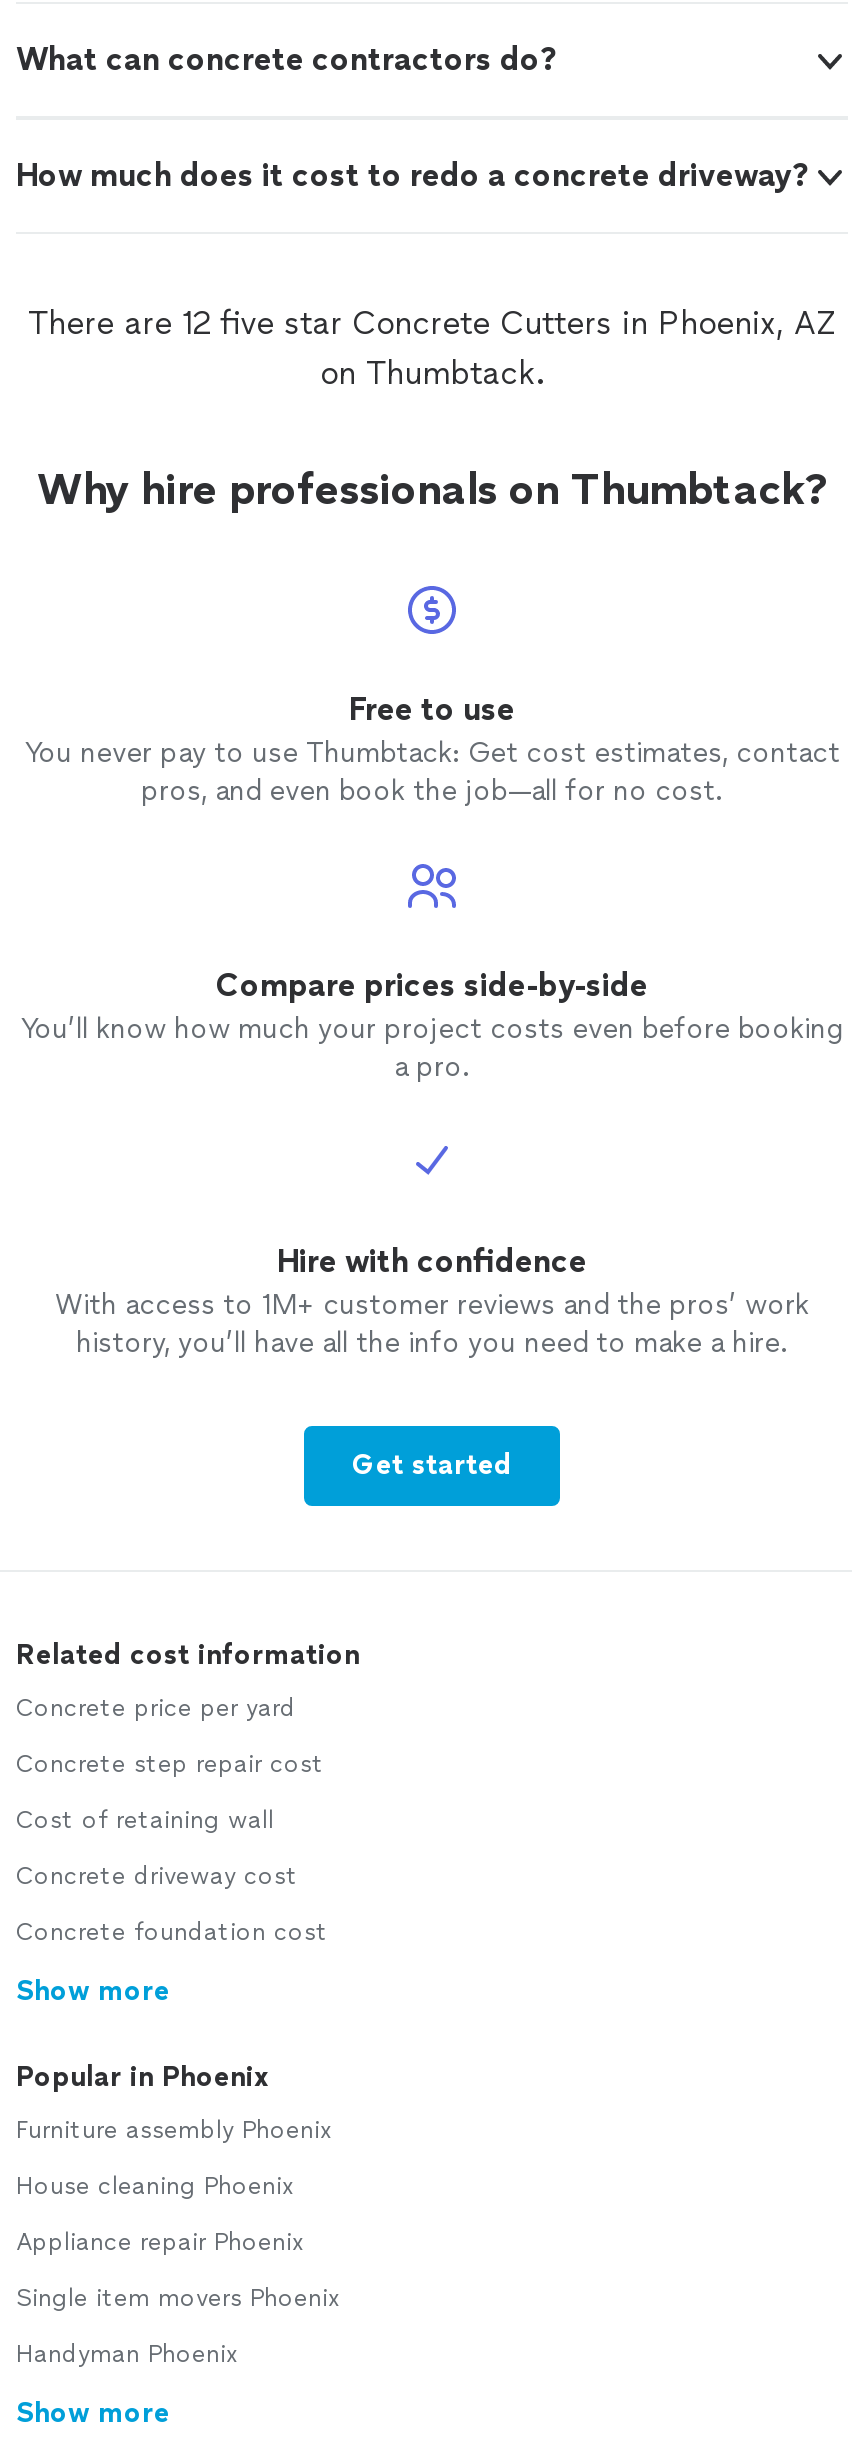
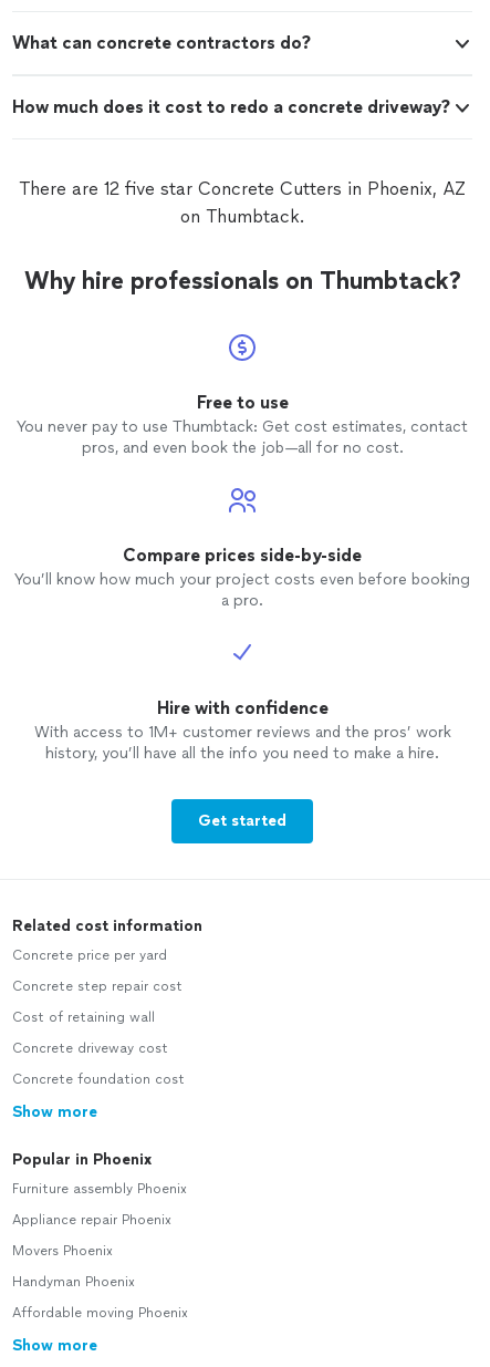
- House cleaning Phoenix

moved up: Appliance repair Phoenix

- Single item movers Phoenix
+ Movers Phoenix

moved up: Handyman Phoenix

+ Affordable moving Phoenix
